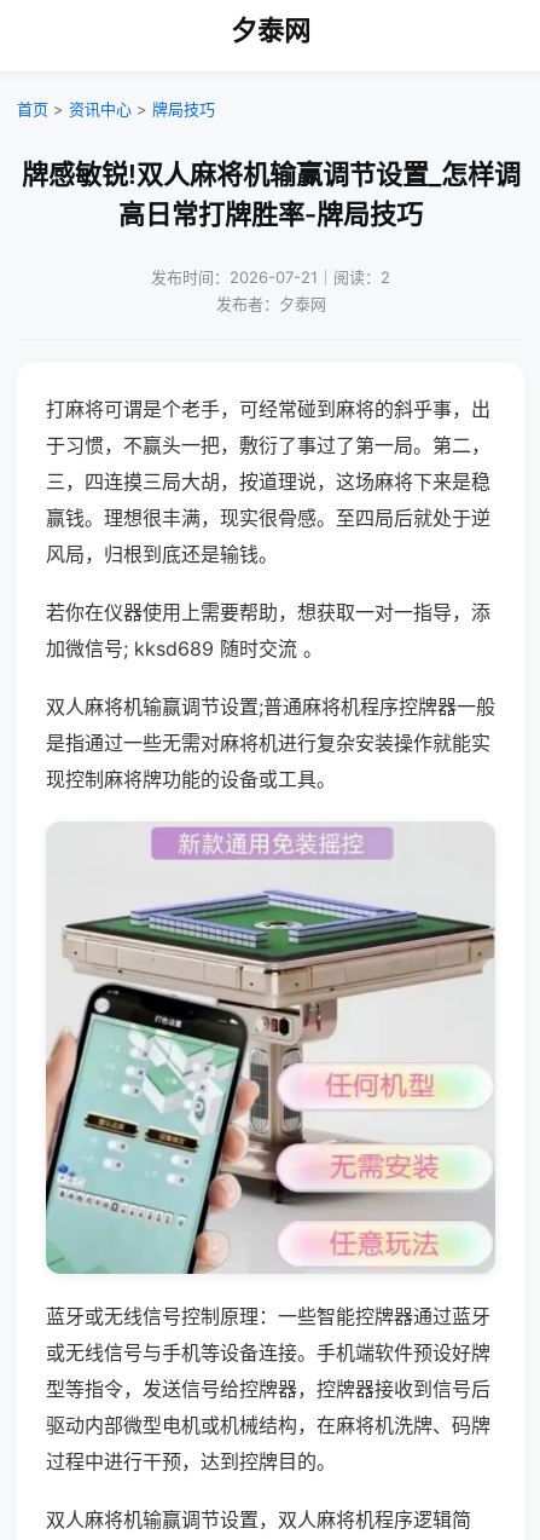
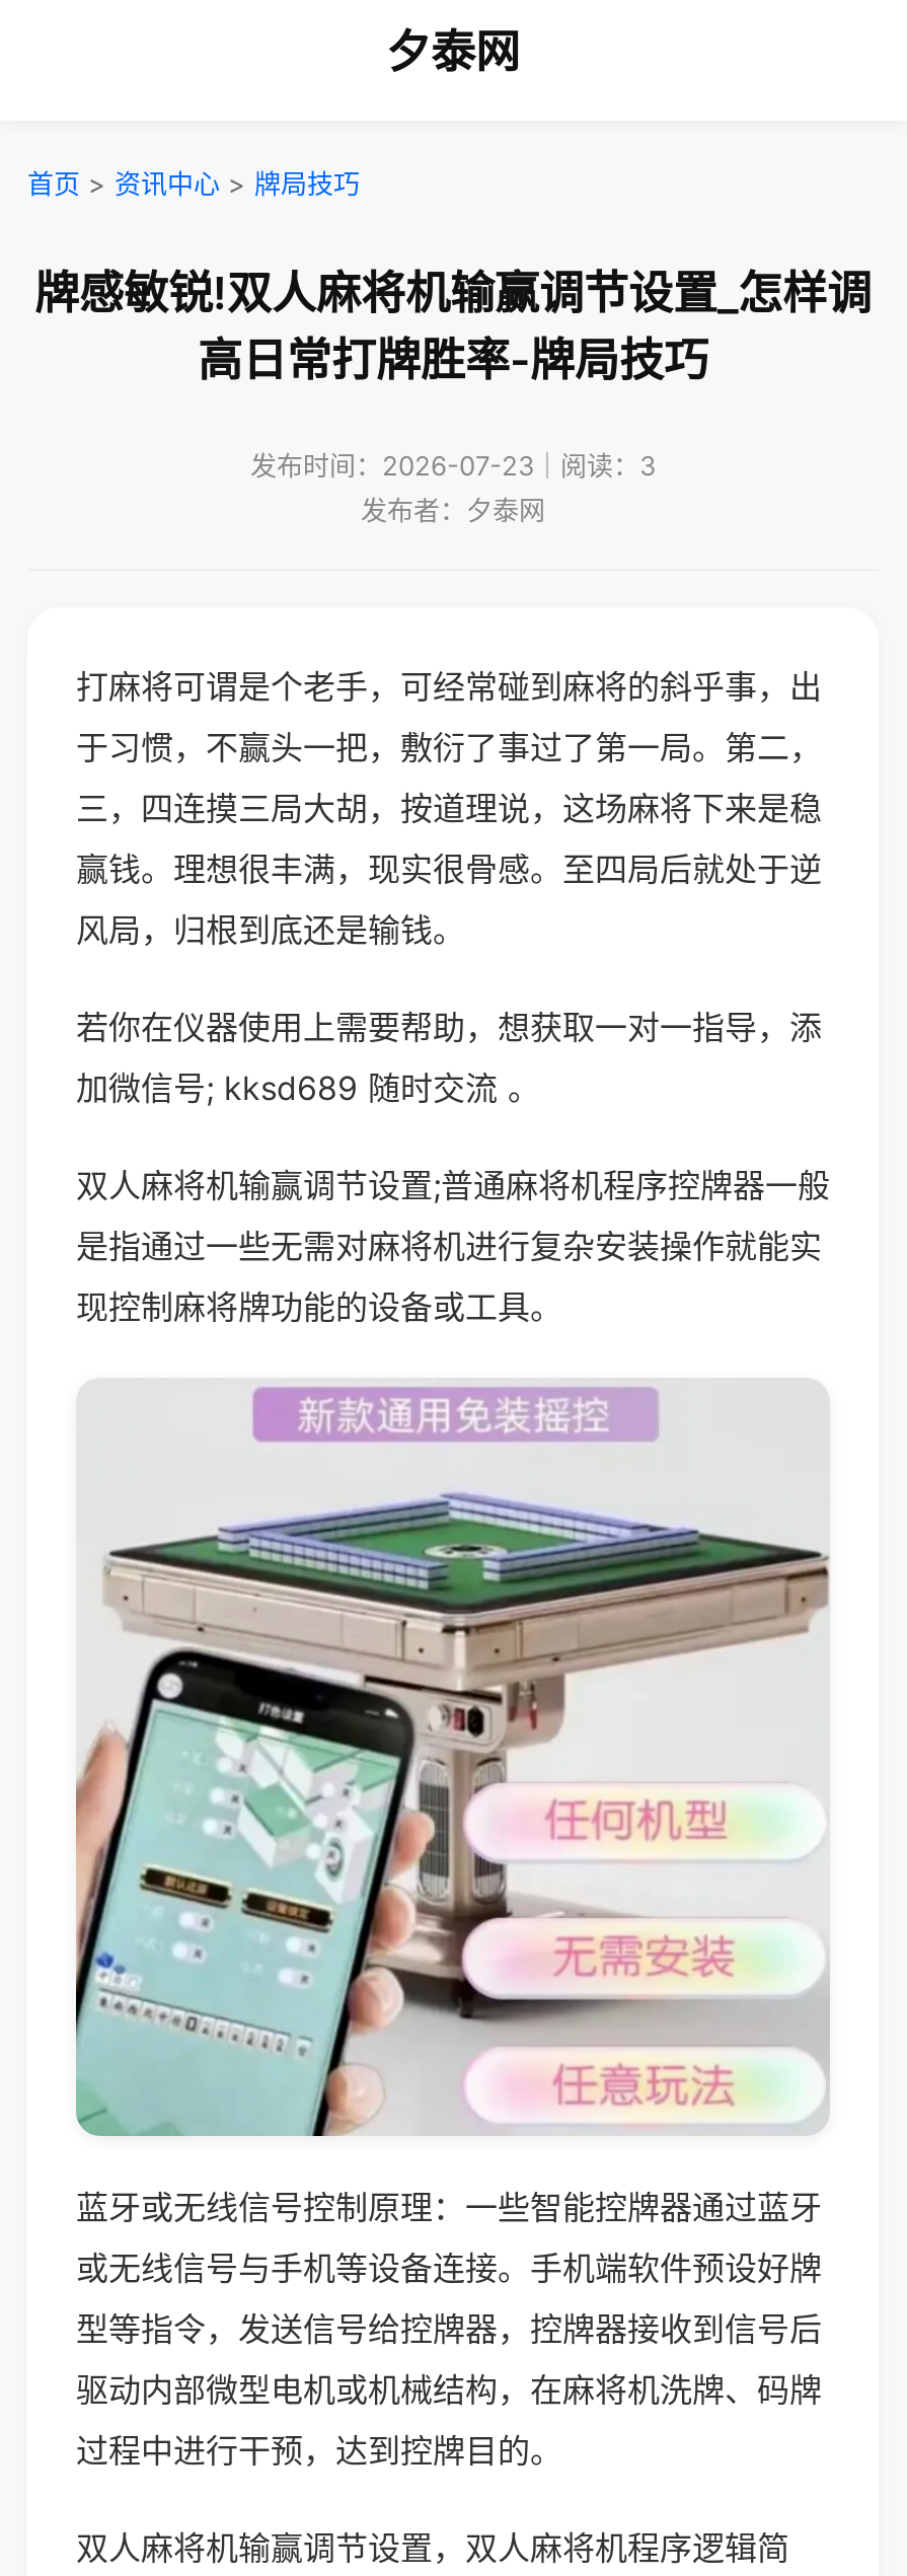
- 发布时间：2026-07-21｜阅读：2
+ 发布时间：2026-07-23｜阅读：3
